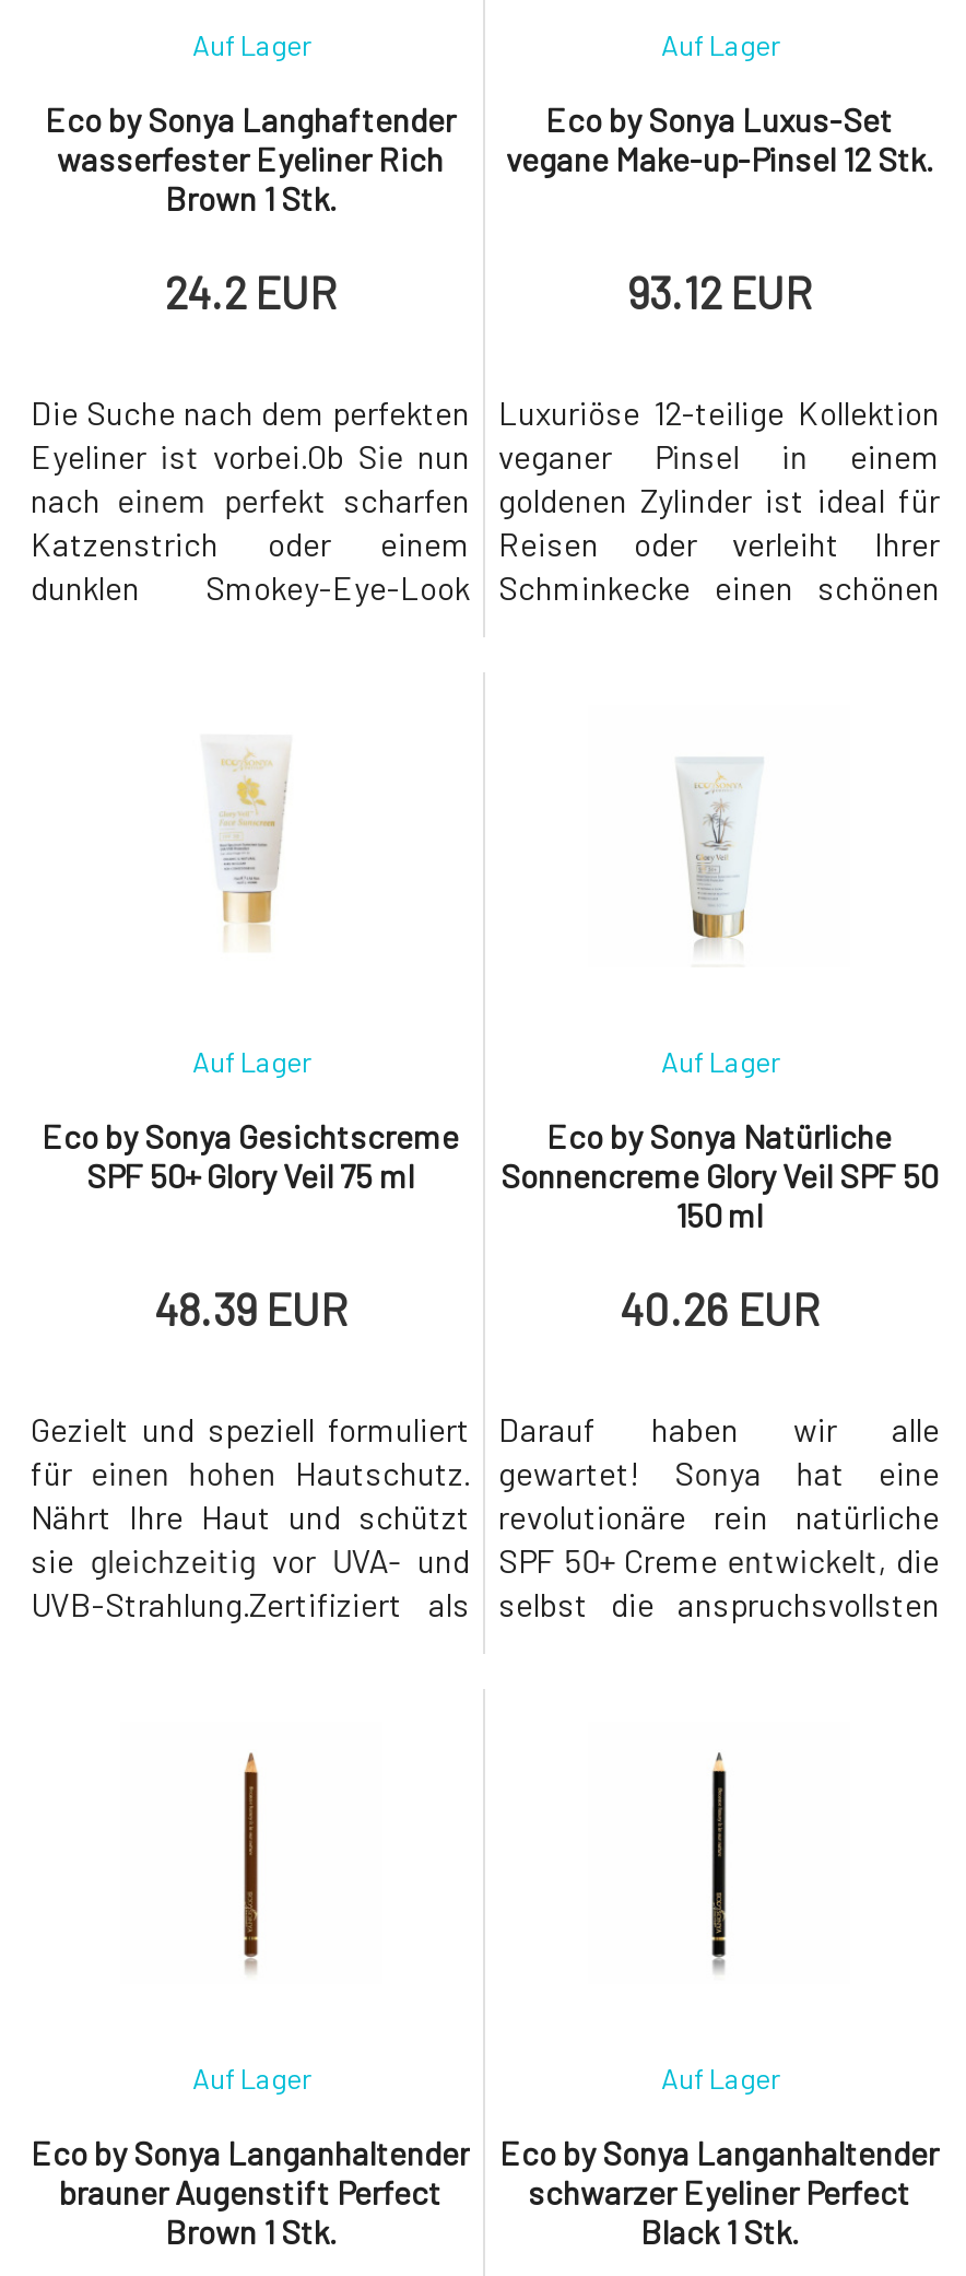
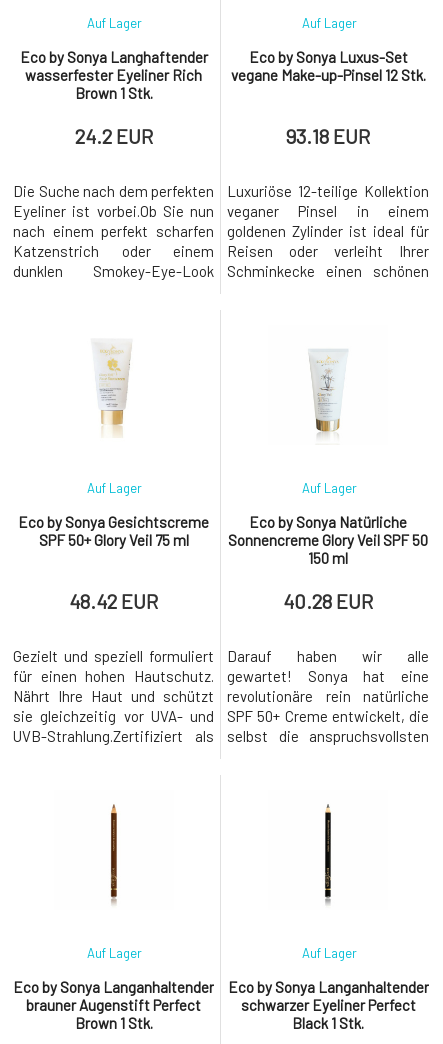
- 93.12 EUR
+ 93.18 EUR

- 48.39 EUR
+ 48.42 EUR

- 40.26 EUR
+ 40.28 EUR
